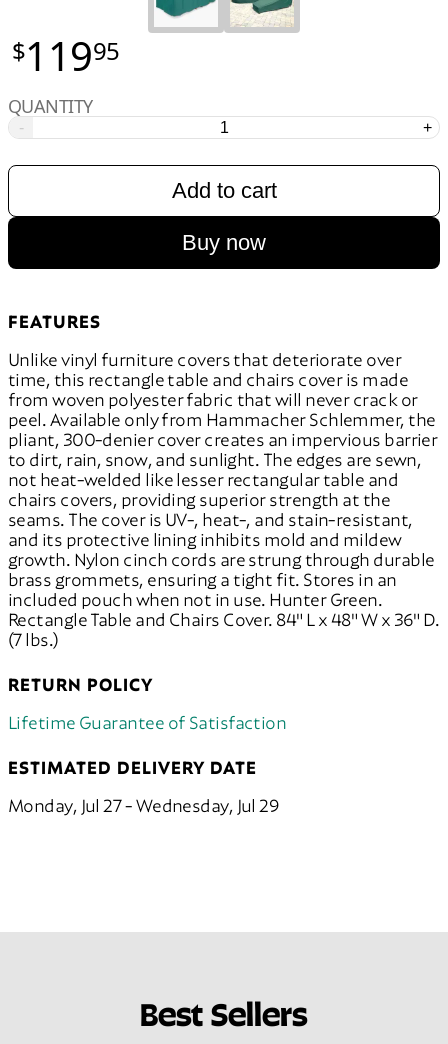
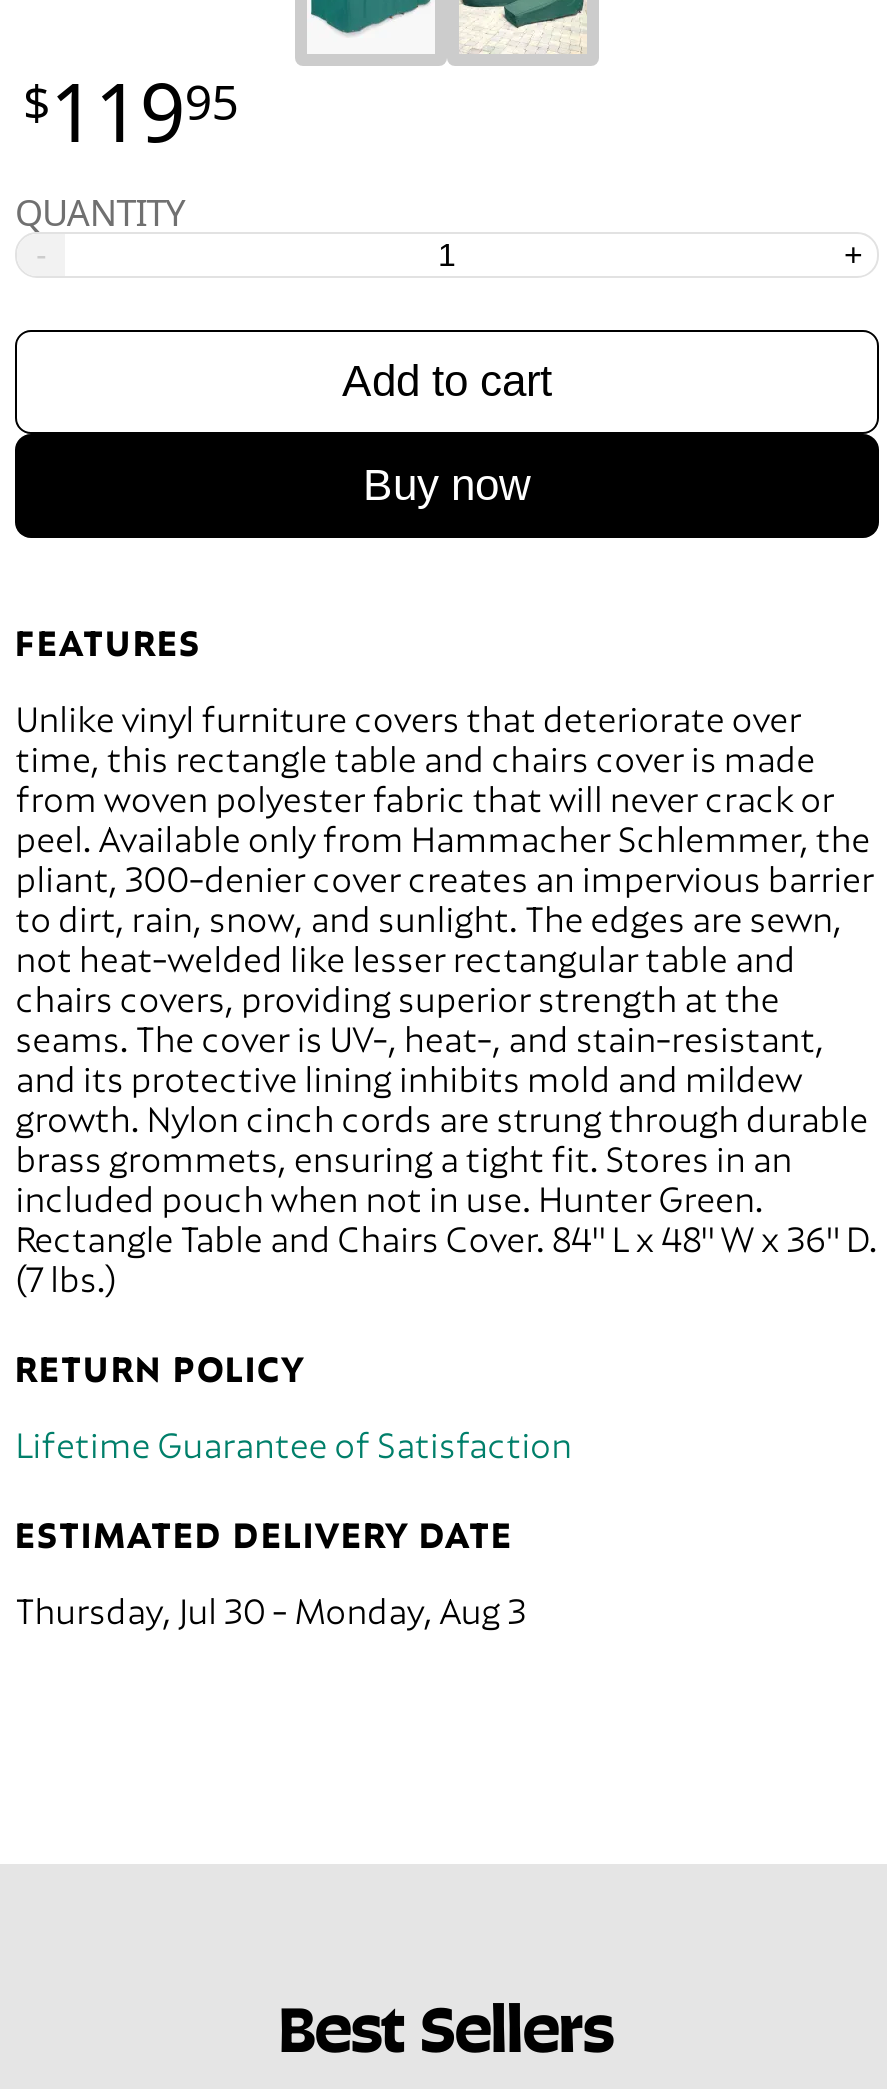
- Monday, Jul 27 - Wednesday, Jul 29
+ Thursday, Jul 30 - Monday, Aug 3
